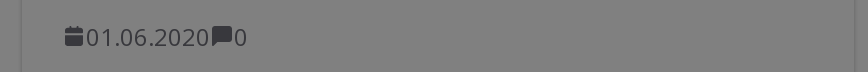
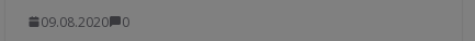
- 01.06.2020 0
+ 09.08.2020 0
